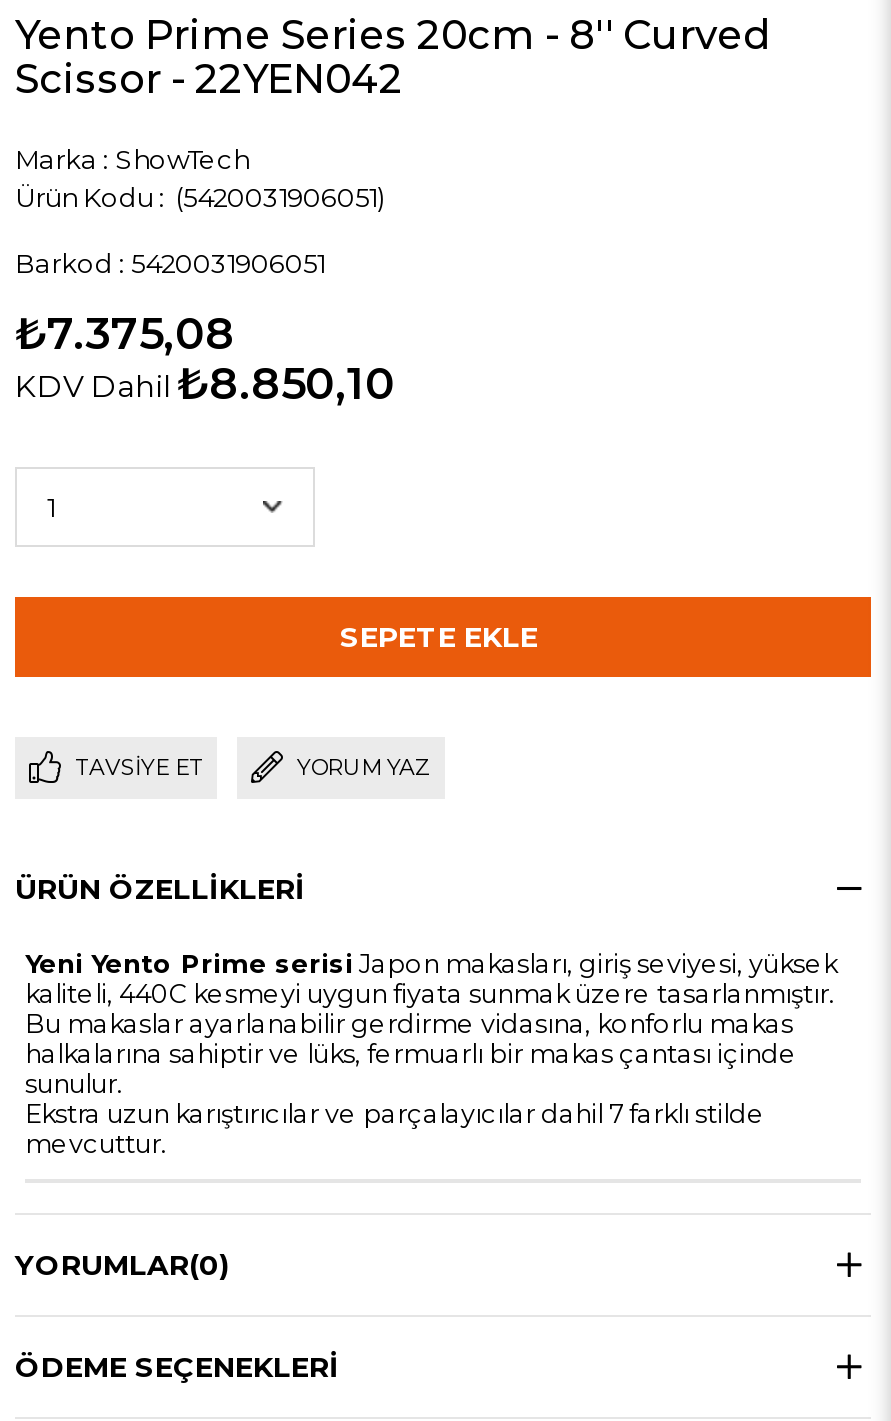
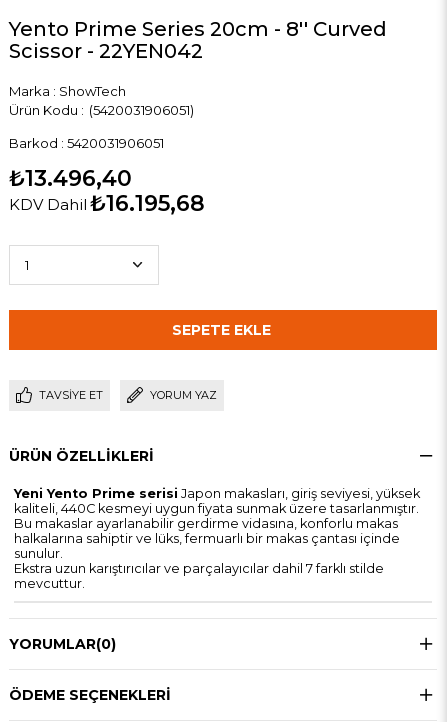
- ₺7.375,08
+ ₺13.496,40

- KDV Dahil ₺8.850,10
+ KDV Dahil ₺16.195,68
